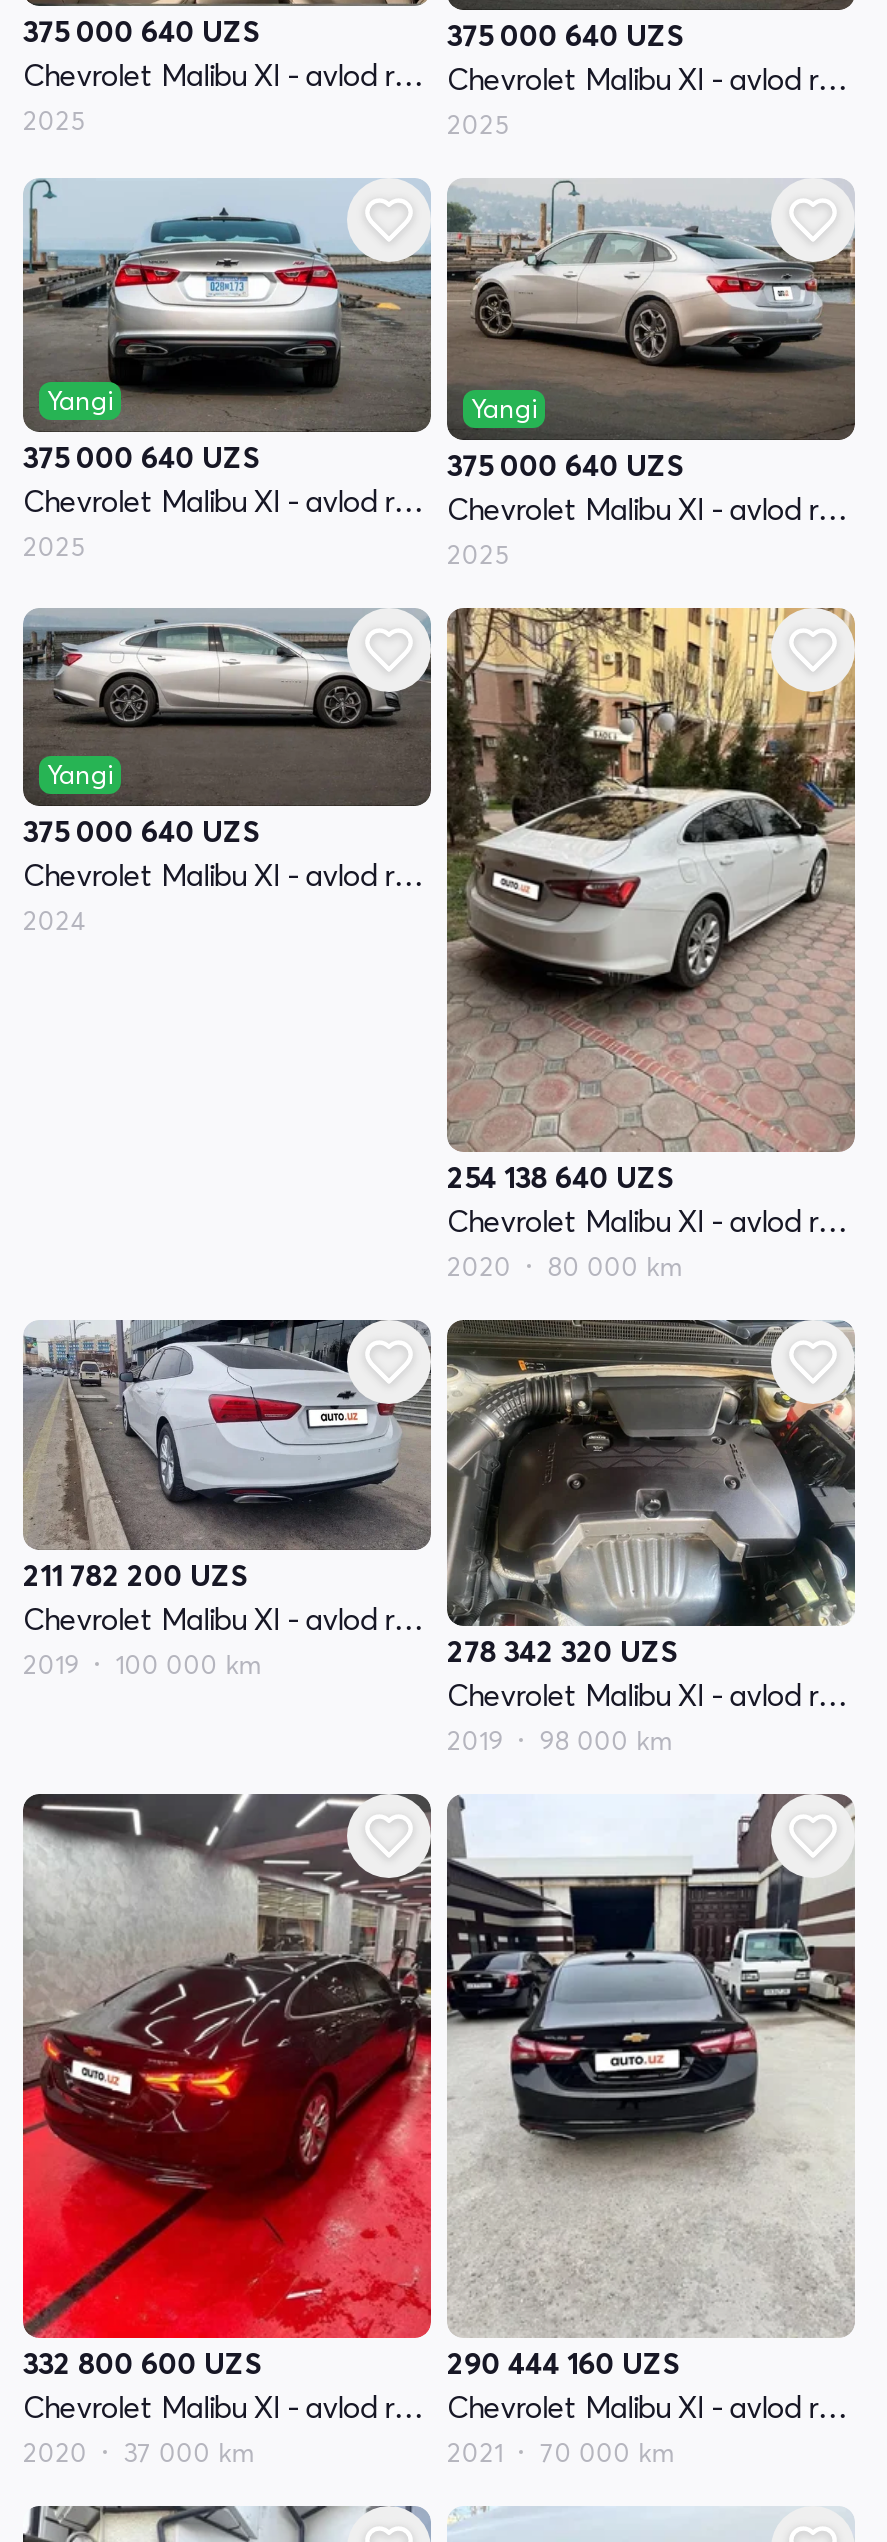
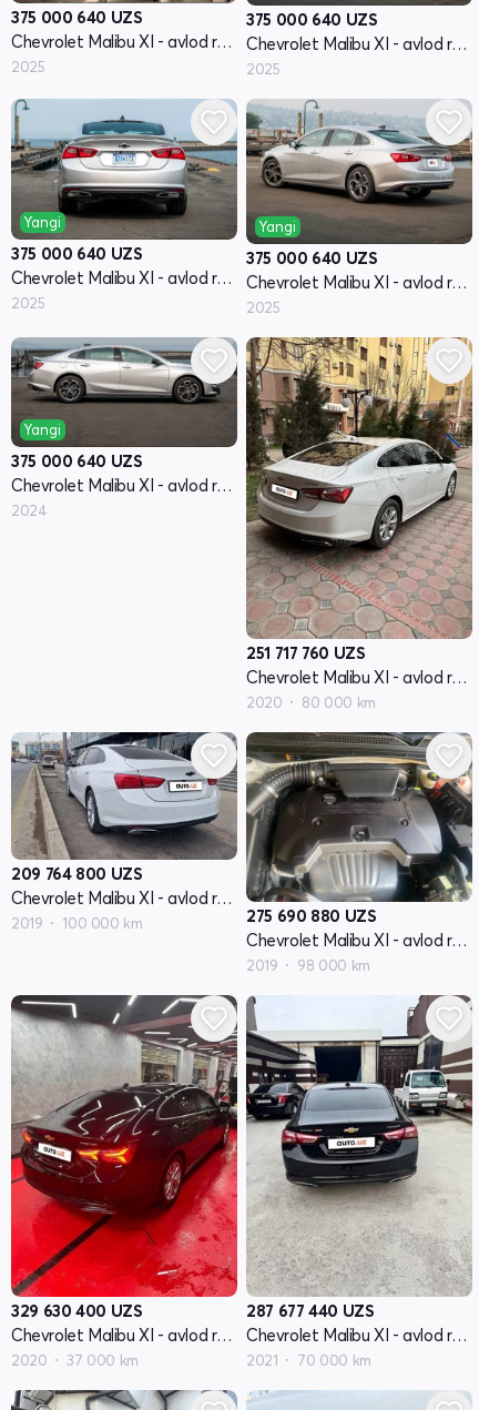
- 254 138 640 UZS
+ 251 717 760 UZS

- 211 782 200 UZS
+ 209 764 800 UZS

- 278 342 320 UZS
+ 275 690 880 UZS

- 332 800 600 UZS
+ 329 630 400 UZS

- 290 444 160 UZS
+ 287 677 440 UZS
